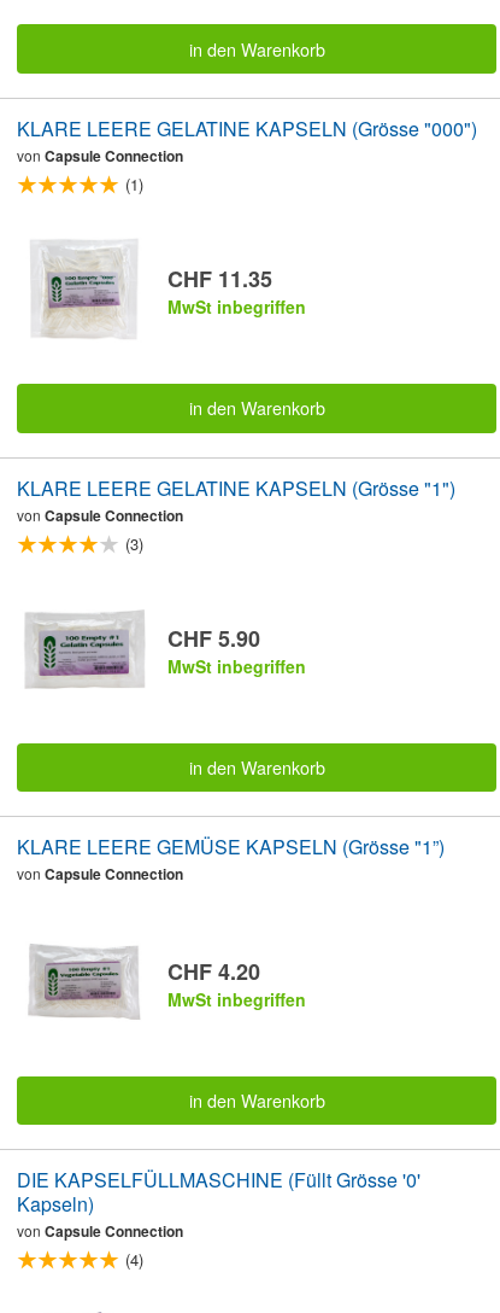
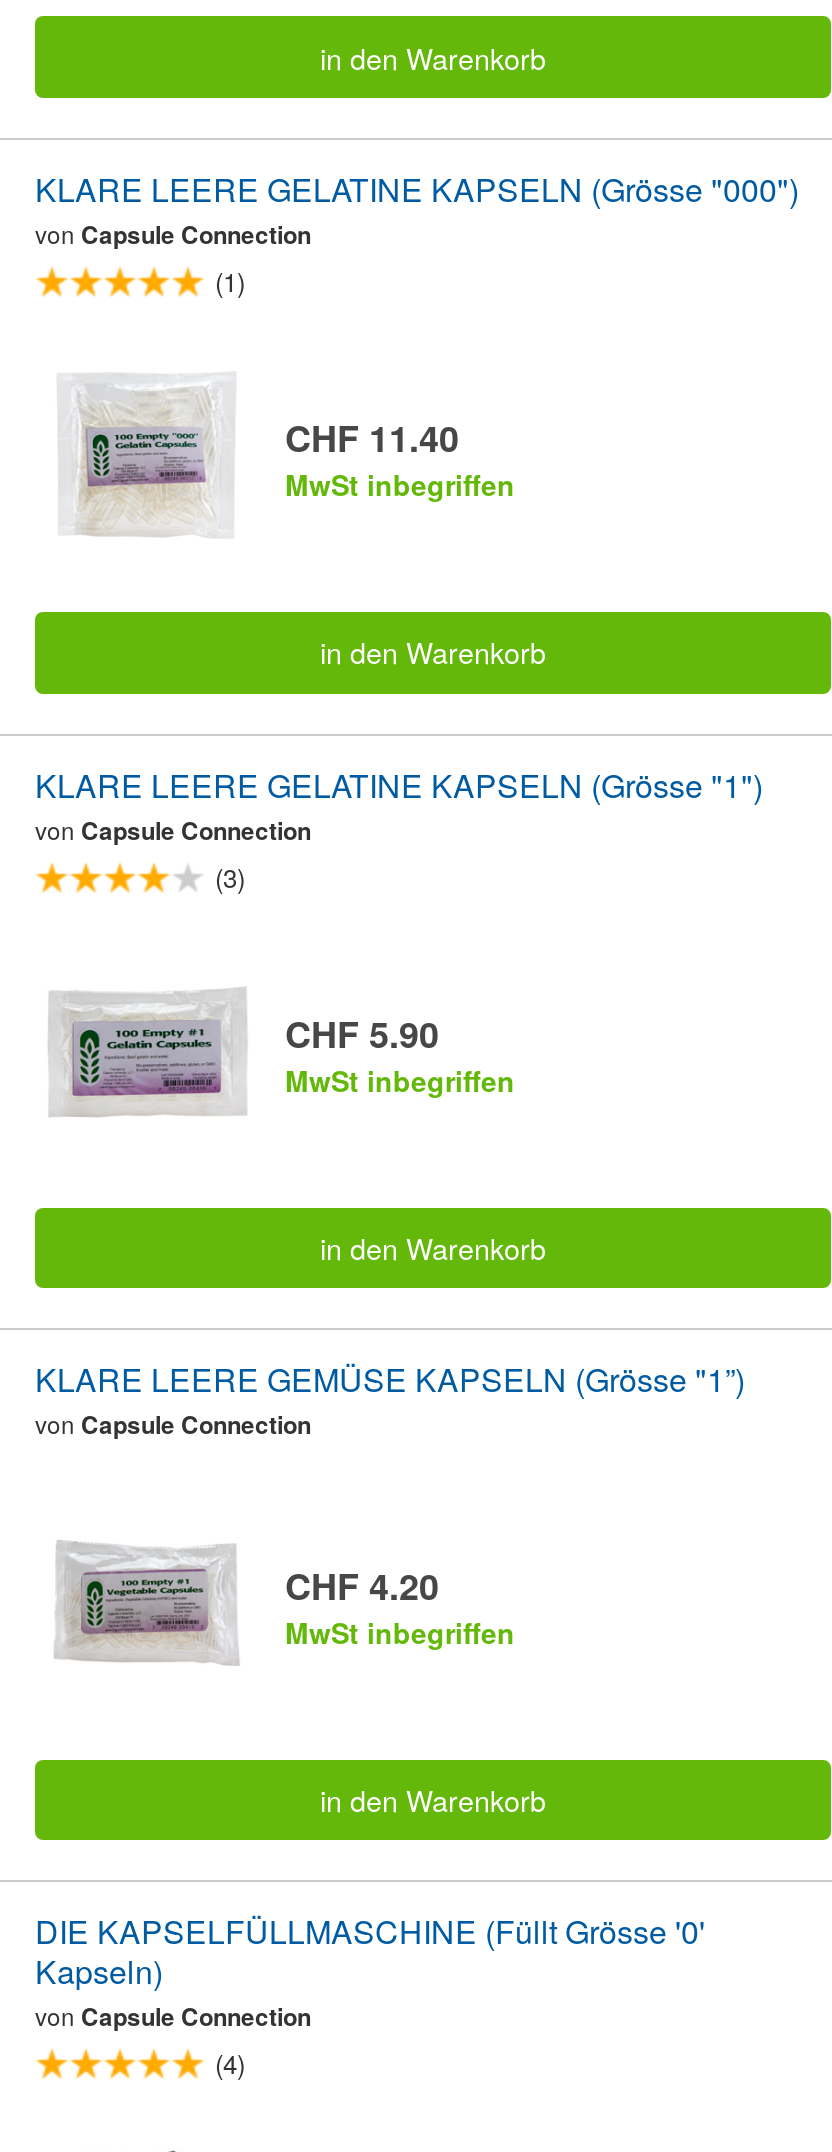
- CHF 11.35
+ CHF 11.40
